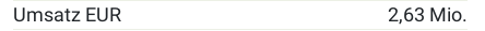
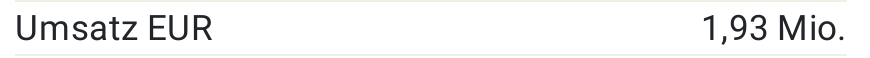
- 2,63 Mio.
+ 1,93 Mio.
